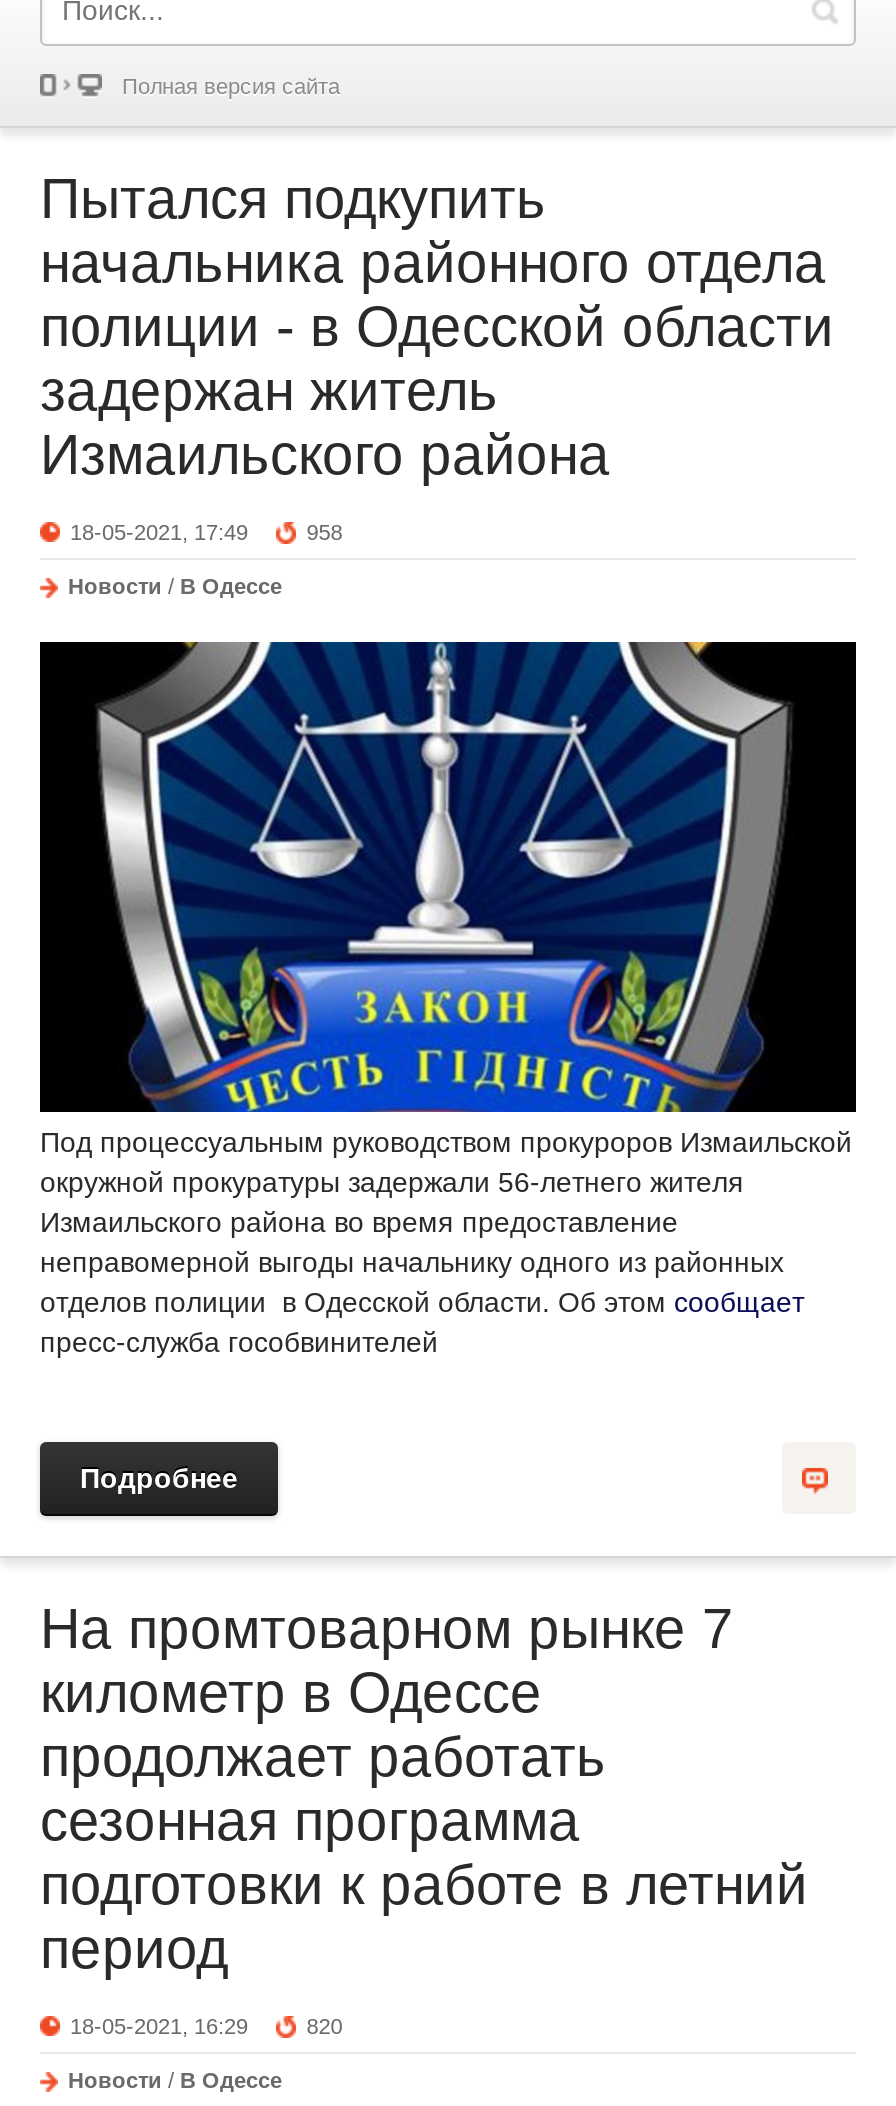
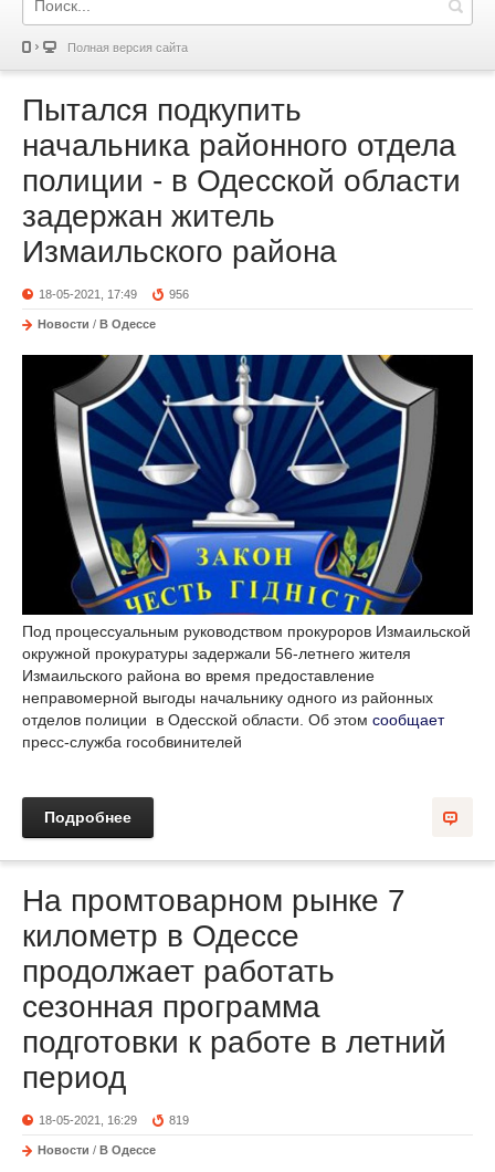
- 958
+ 956

- 820
+ 819
